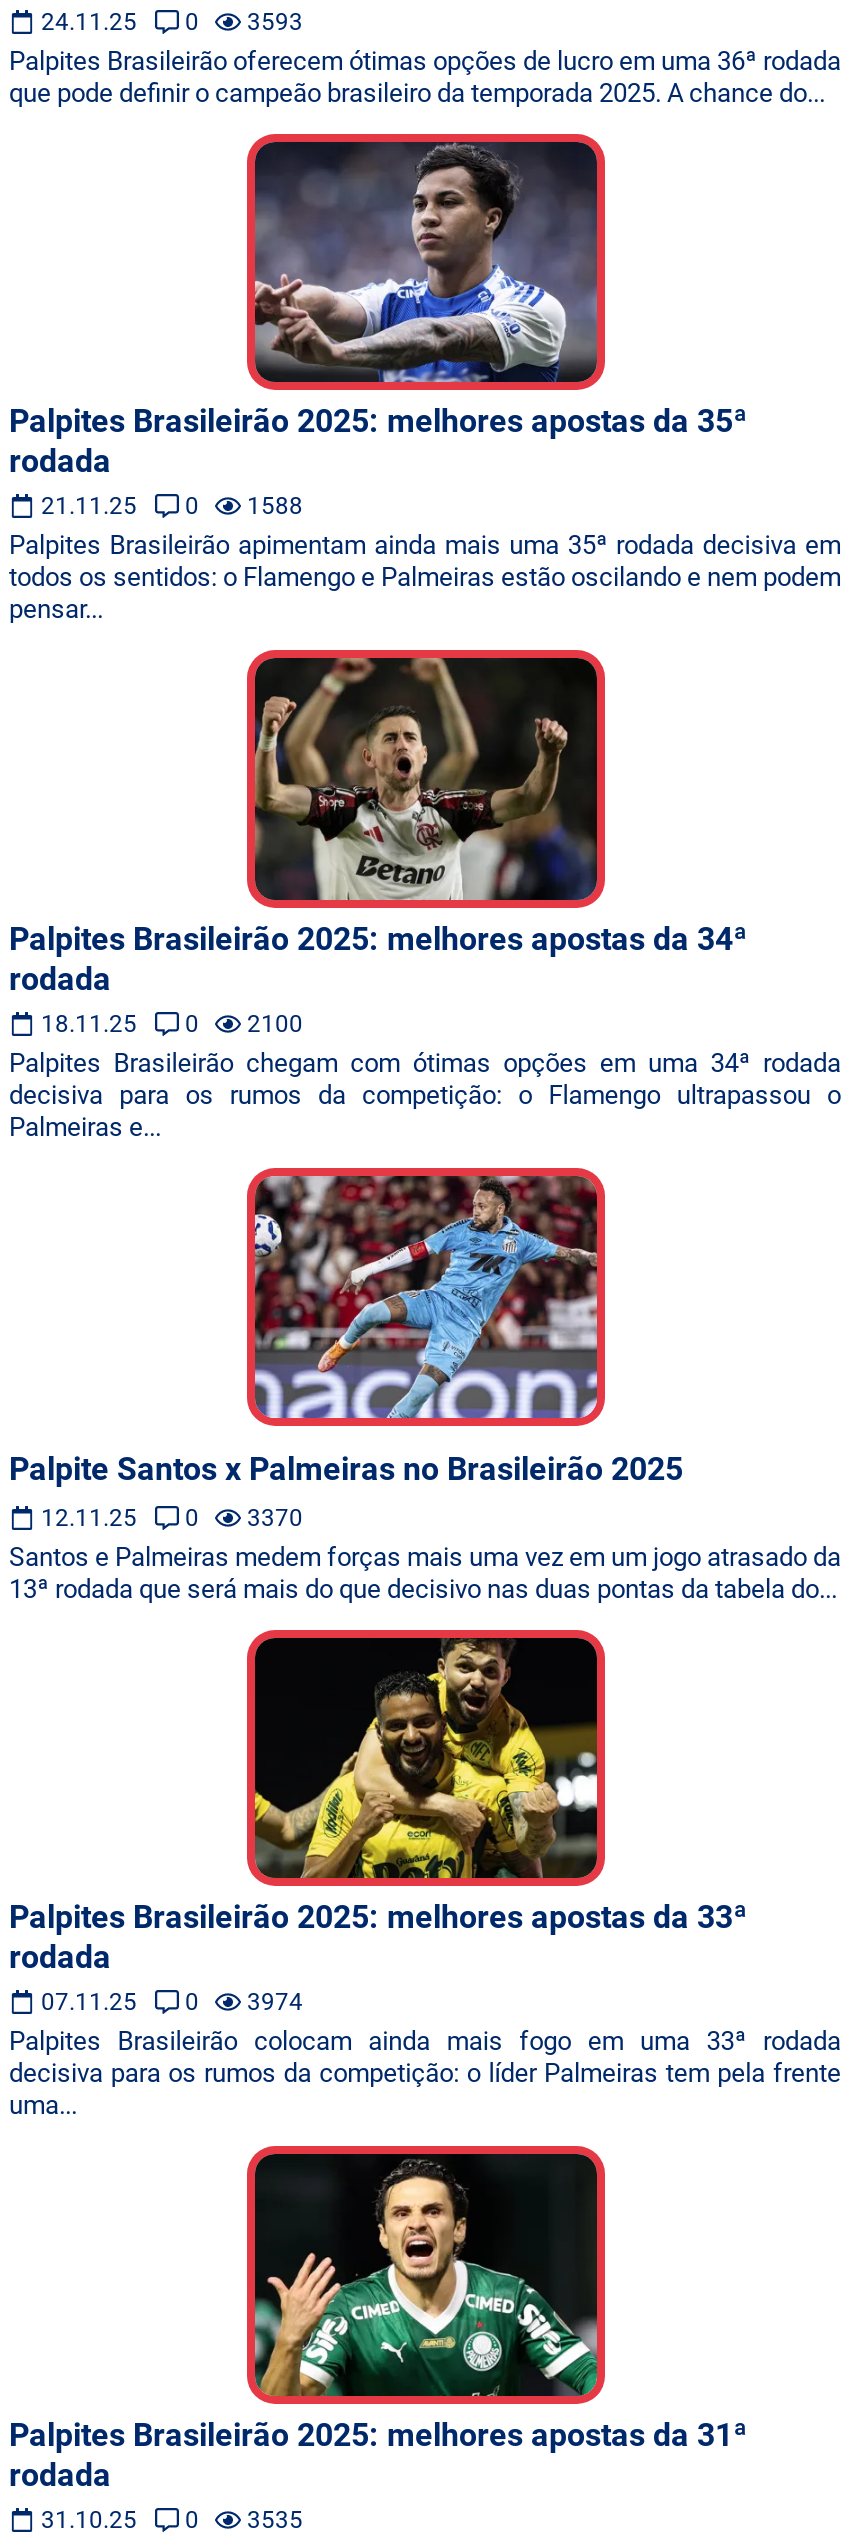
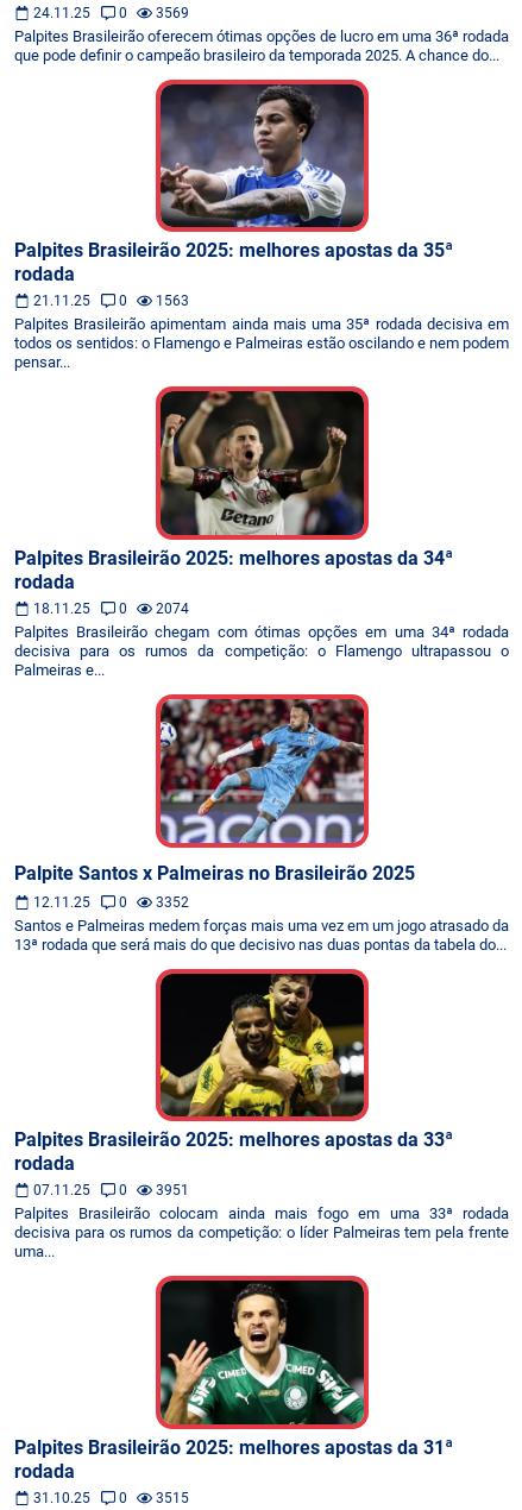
- 24.11.25 0 3593
+ 24.11.25 0 3569

- 21.11.25 0 1588
+ 21.11.25 0 1563

- 18.11.25 0 2100
+ 18.11.25 0 2074

- 12.11.25 0 3370
+ 12.11.25 0 3352

- 07.11.25 0 3974
+ 07.11.25 0 3951

- 31.10.25 0 3535
+ 31.10.25 0 3515
